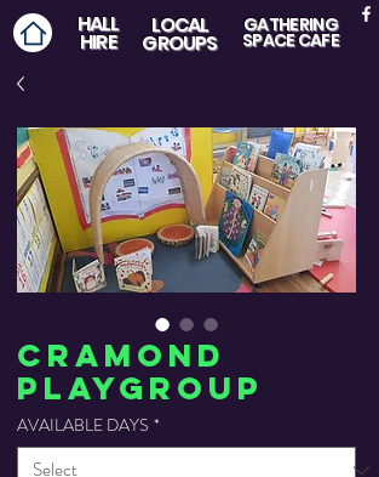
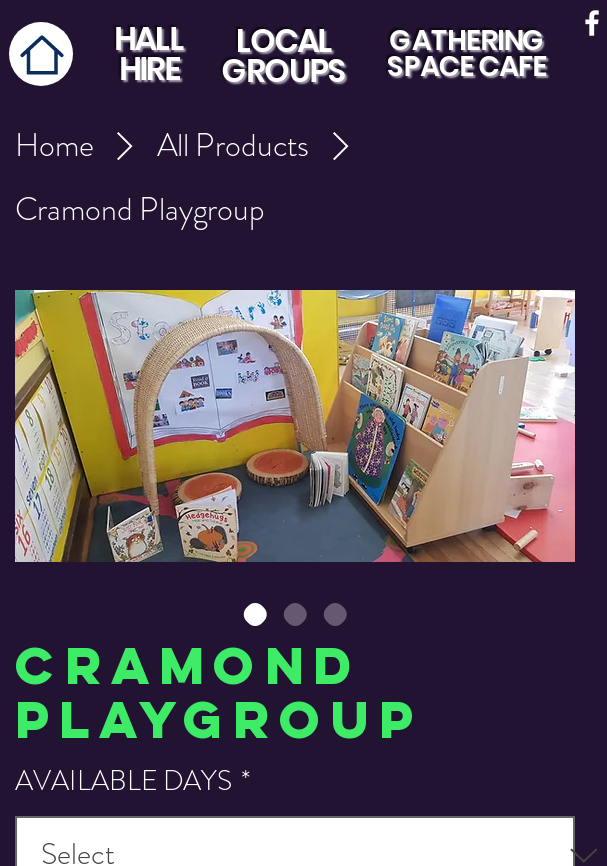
+ Home
+ All Products
+ Cramond Playgroup
